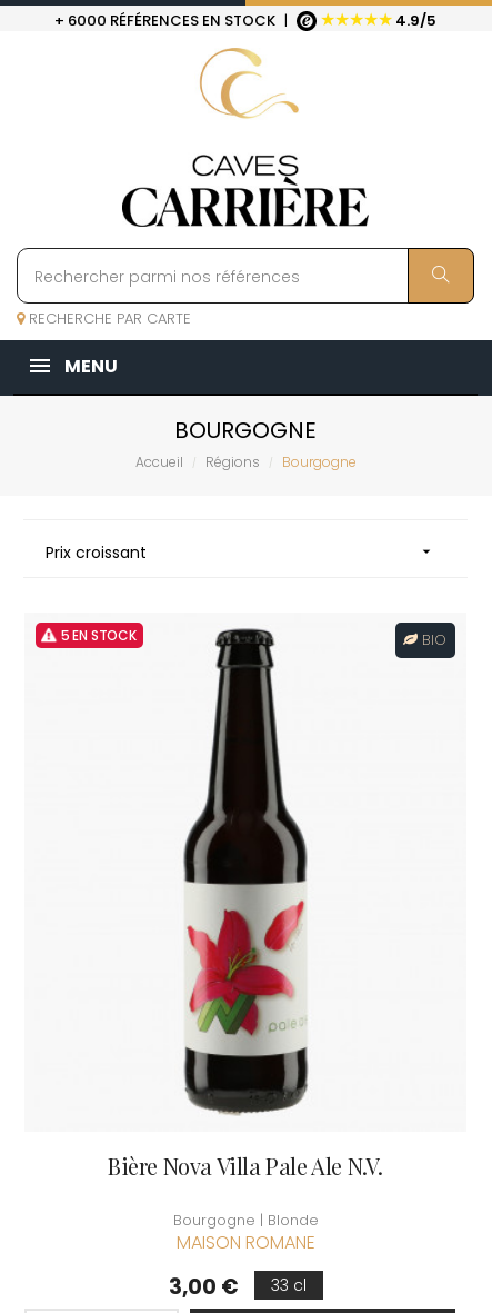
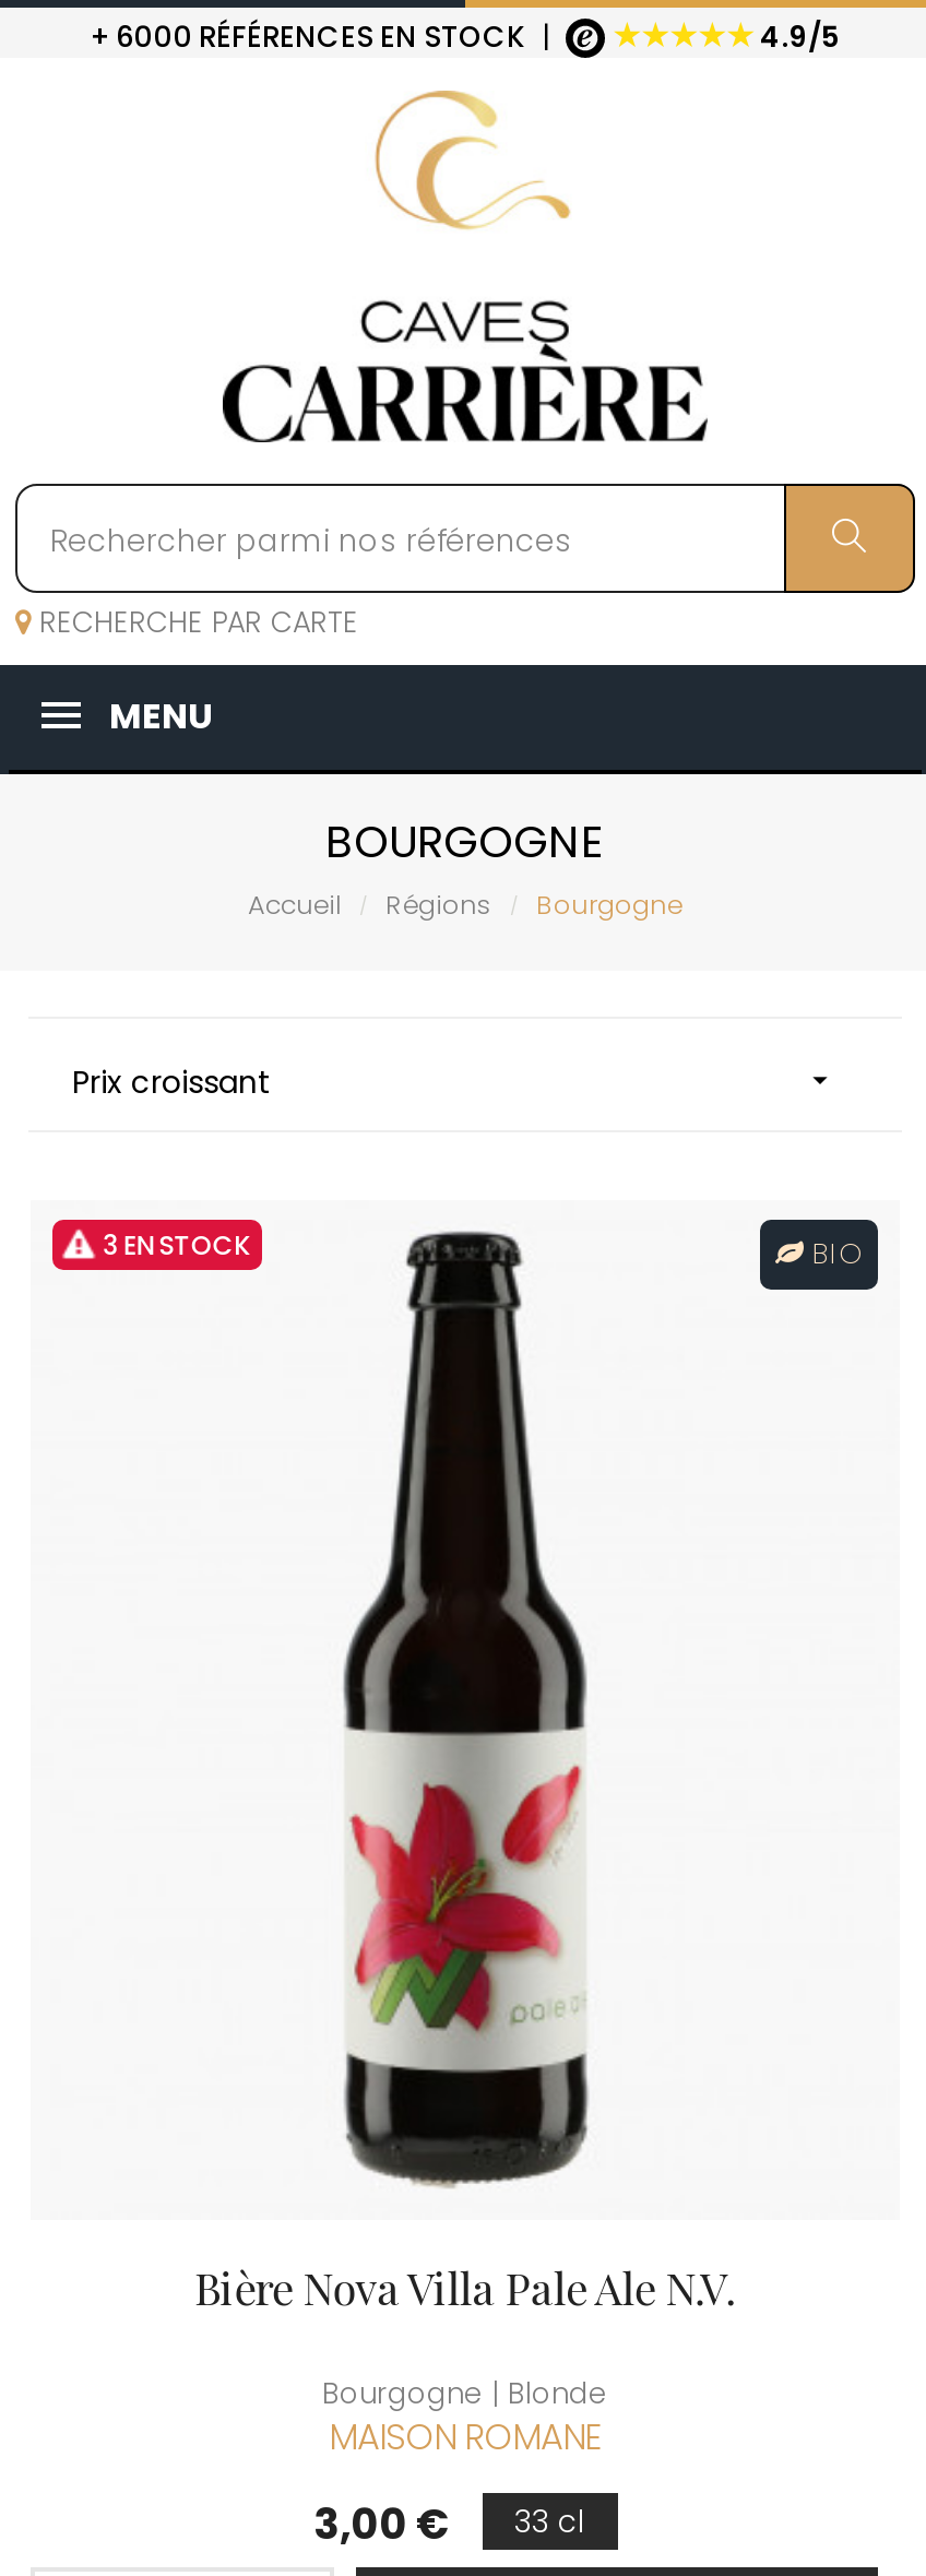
- 5 EN STOCK
+ 3 EN STOCK
